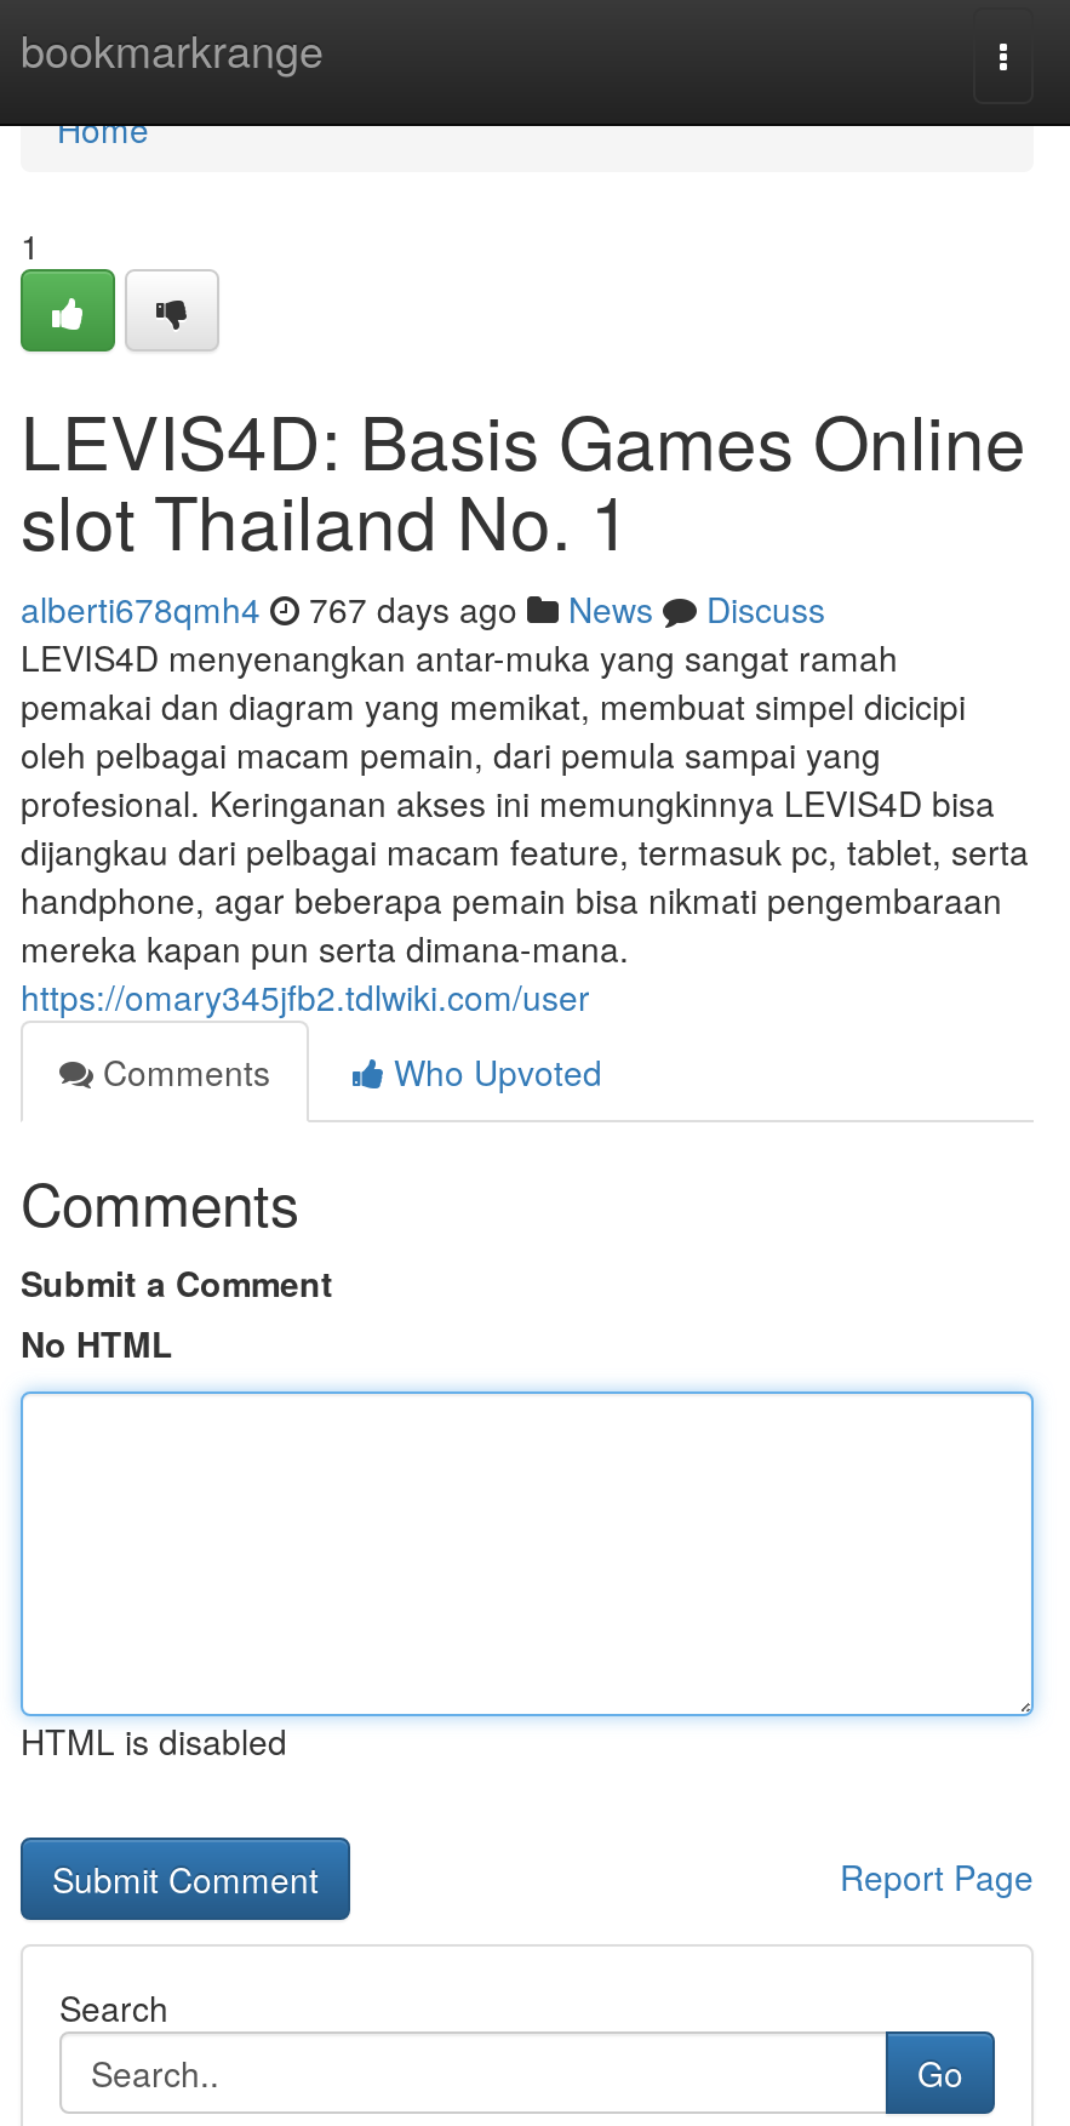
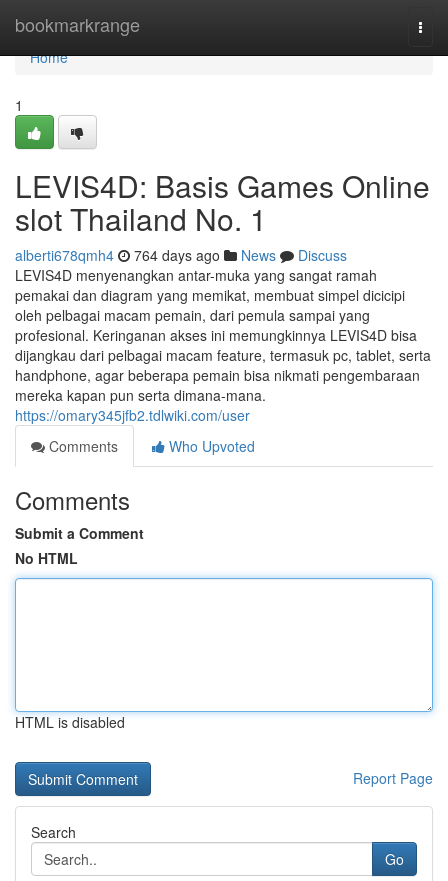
- alberti678qmh4 767 days ago News Discuss
+ alberti678qmh4 764 days ago News Discuss
